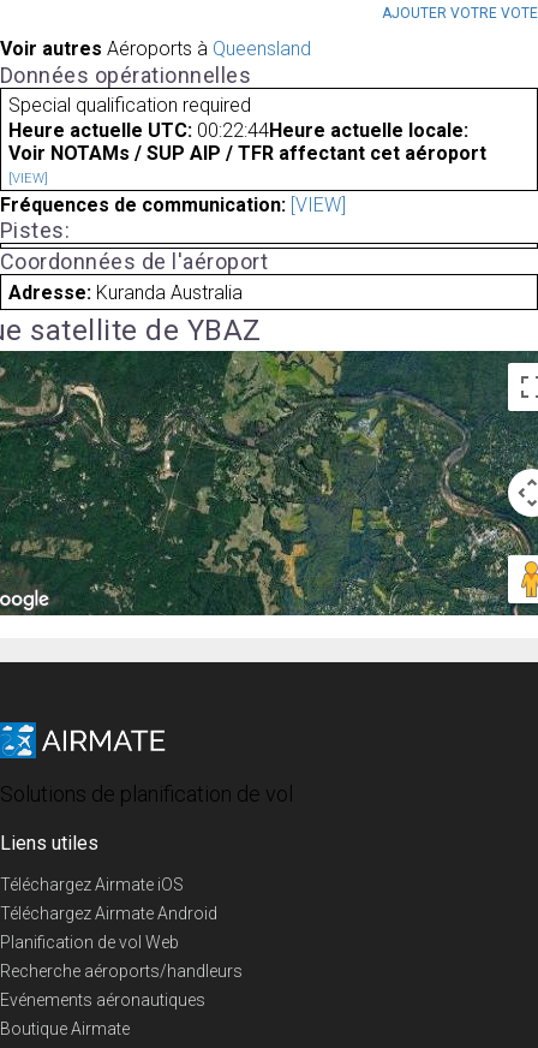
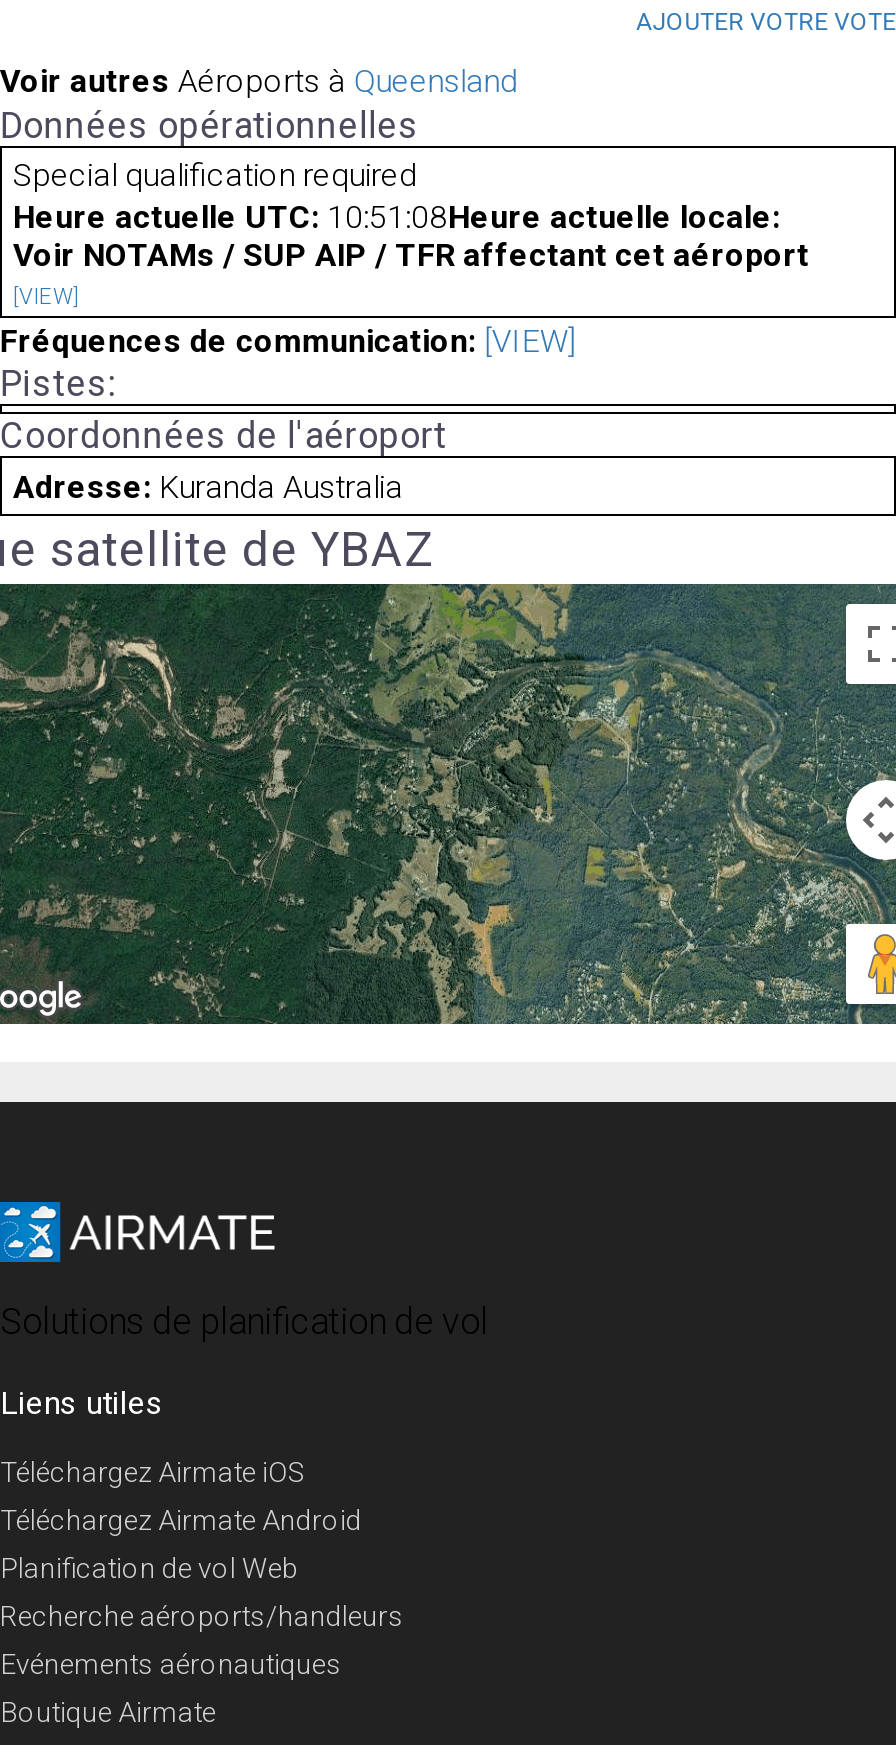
- Heure actuelle UTC: 00:22:44Heure actuelle locale:
+ Heure actuelle UTC: 10:51:08Heure actuelle locale:
